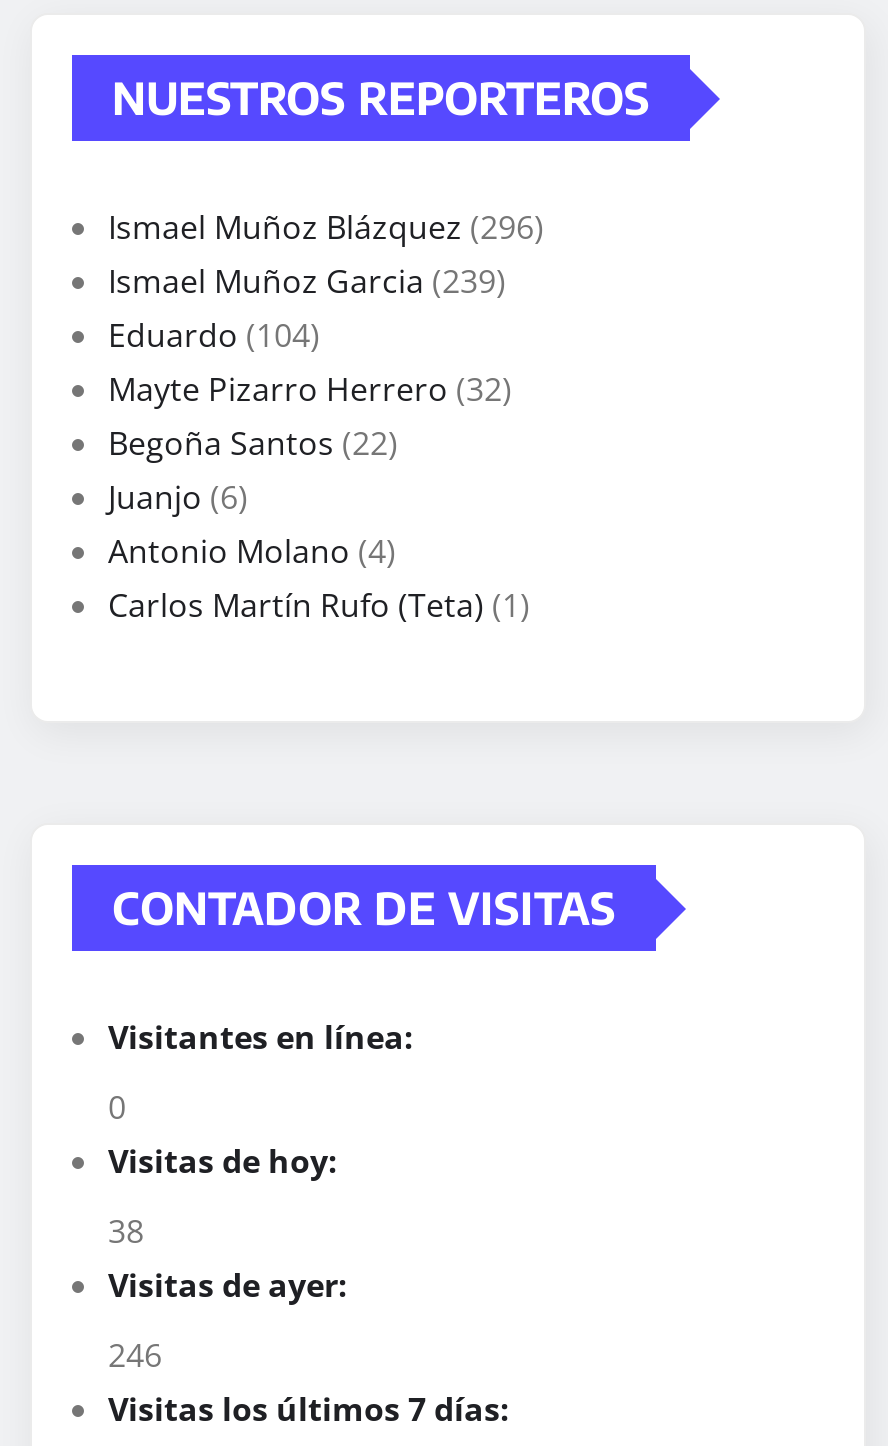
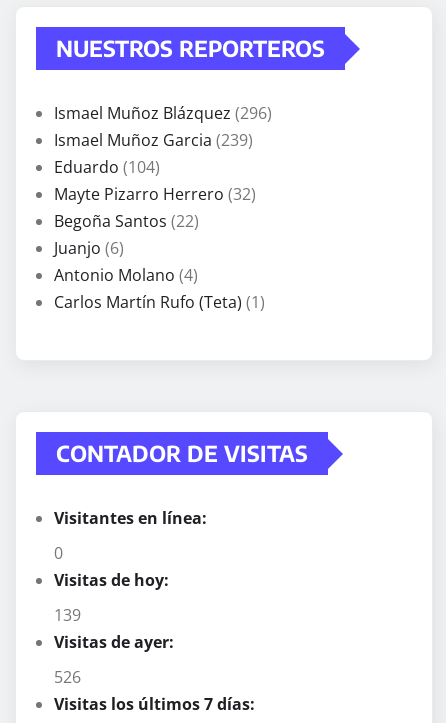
- 38
+ 139

- 246
+ 526
